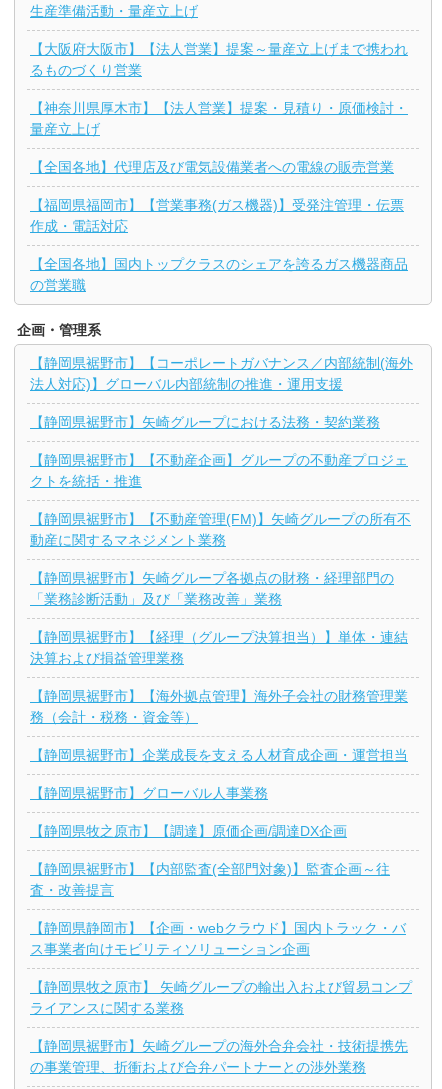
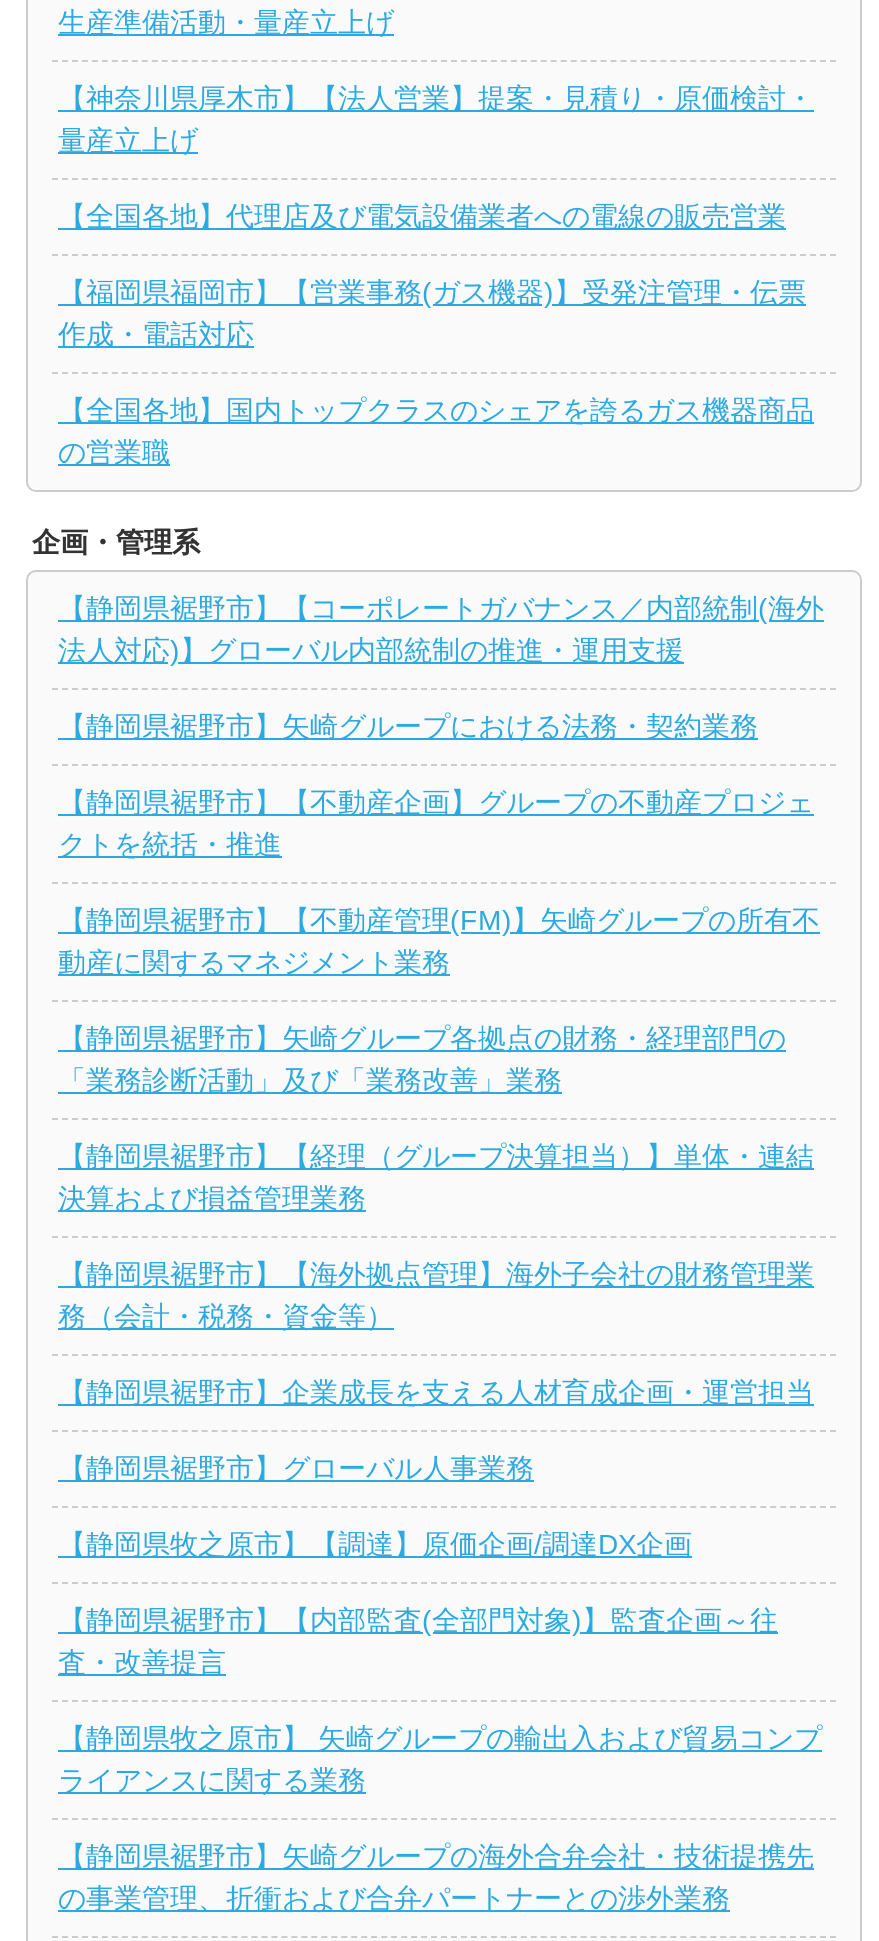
- 【大阪府大阪市】【法人営業】提案～量産立上げまで携われ
- るものづくり営業

- 【静岡県静岡市】【企画・webクラウド】国内トラック・バ
- ス事業者向けモビリティソリューション企画
